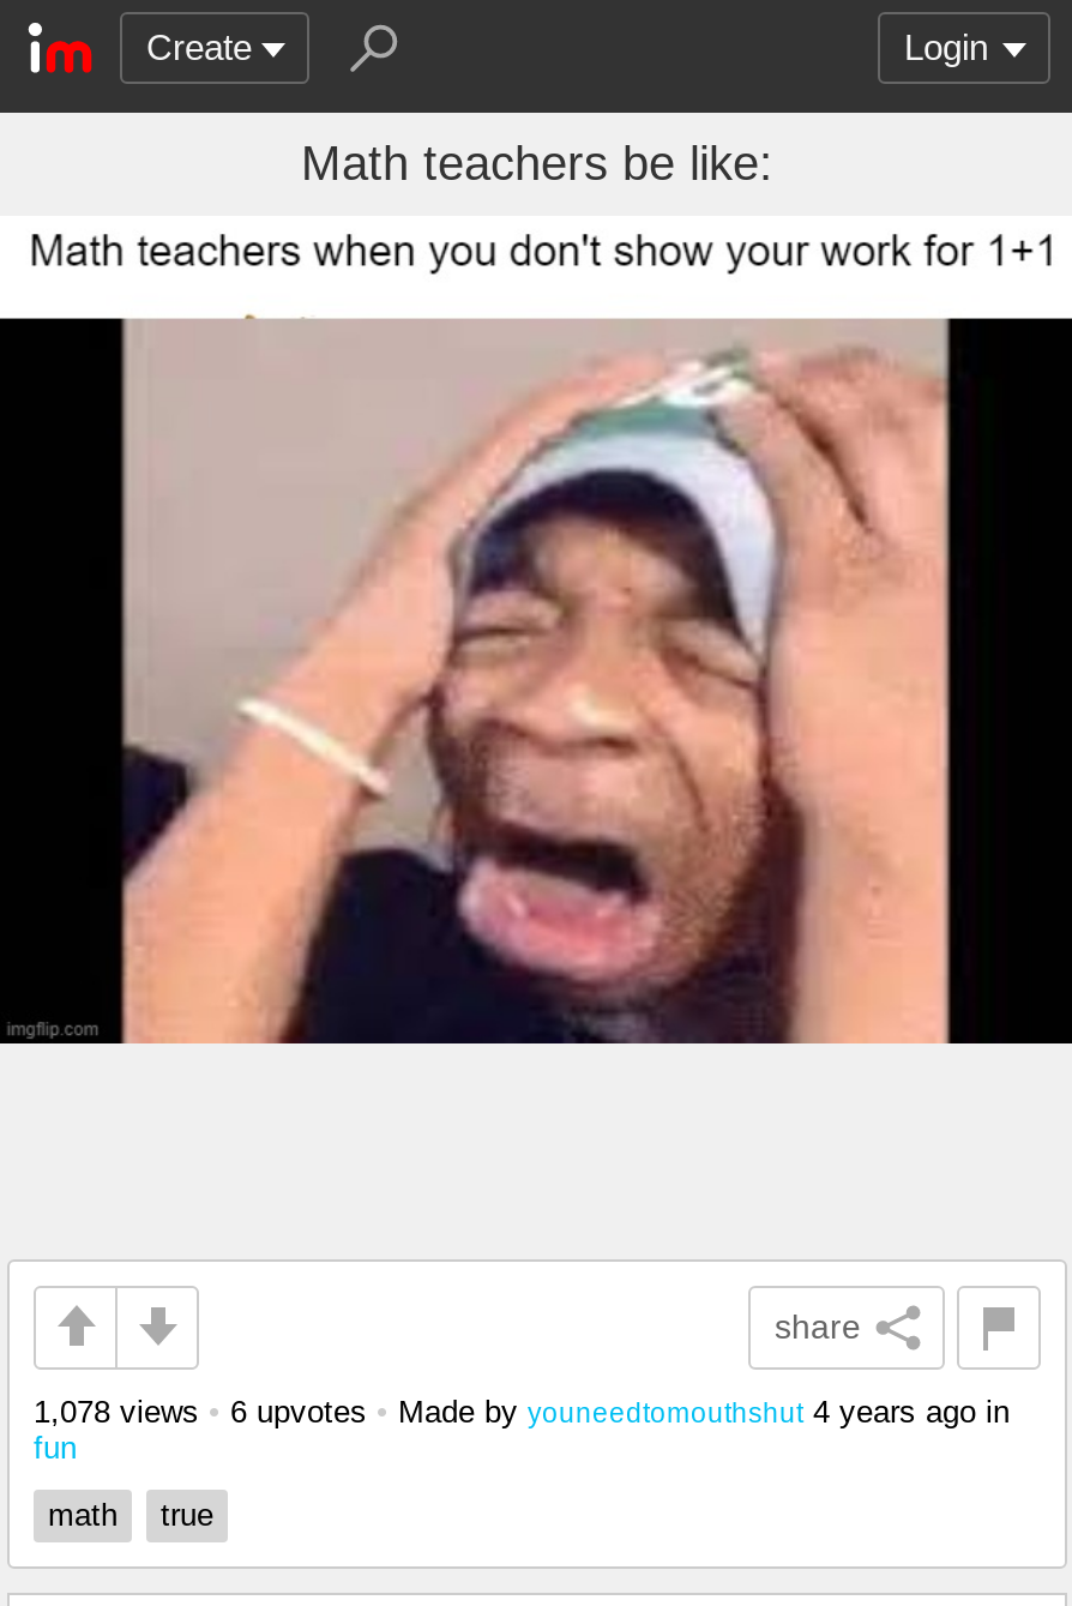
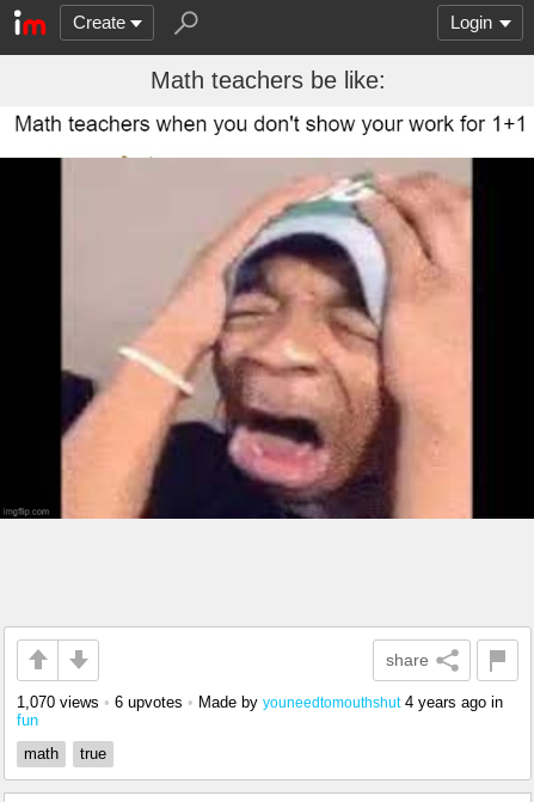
- 1,078 views • 6 upvotes • Made by youneedtomouthshut 4 years ago in
+ 1,070 views • 6 upvotes • Made by youneedtomouthshut 4 years ago in
